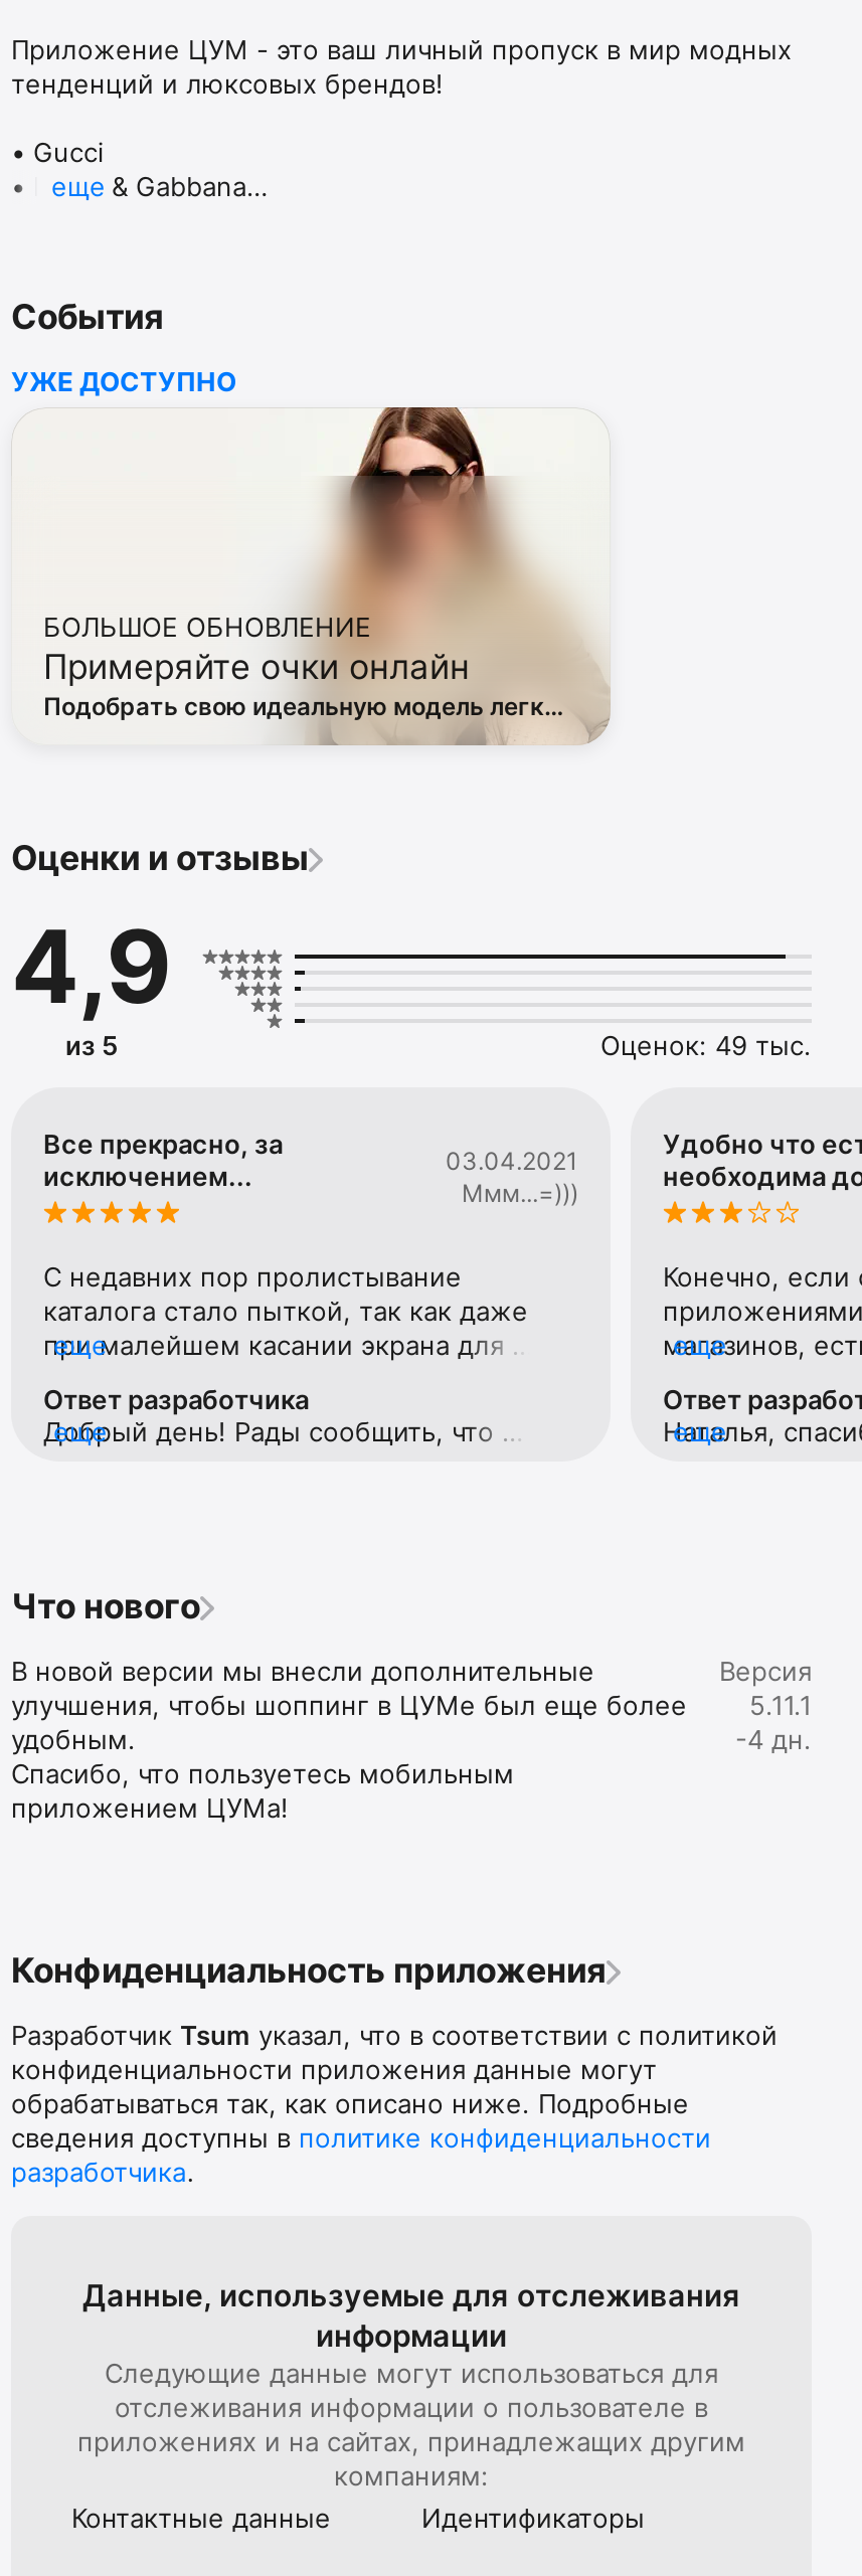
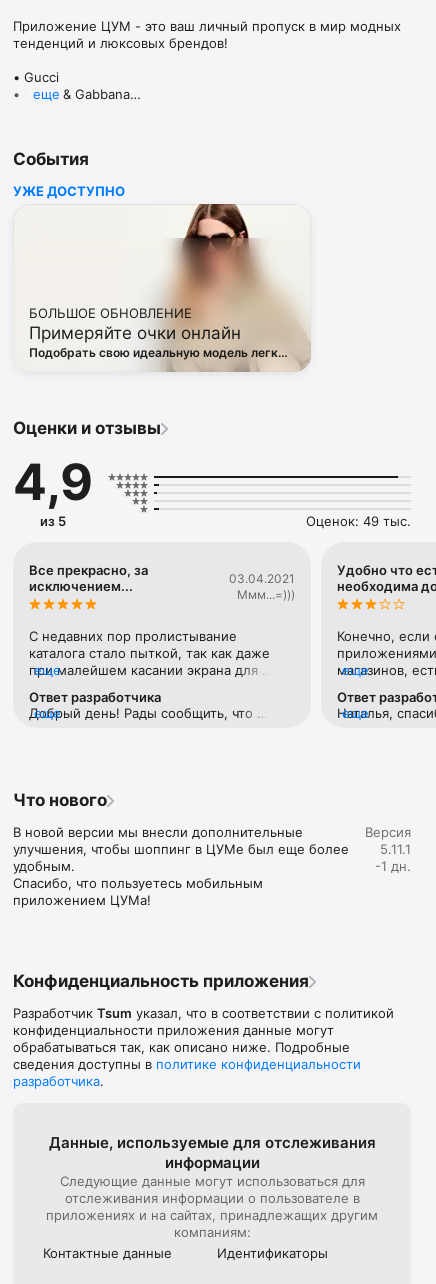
- -4 дн.
+ -1 дн.
